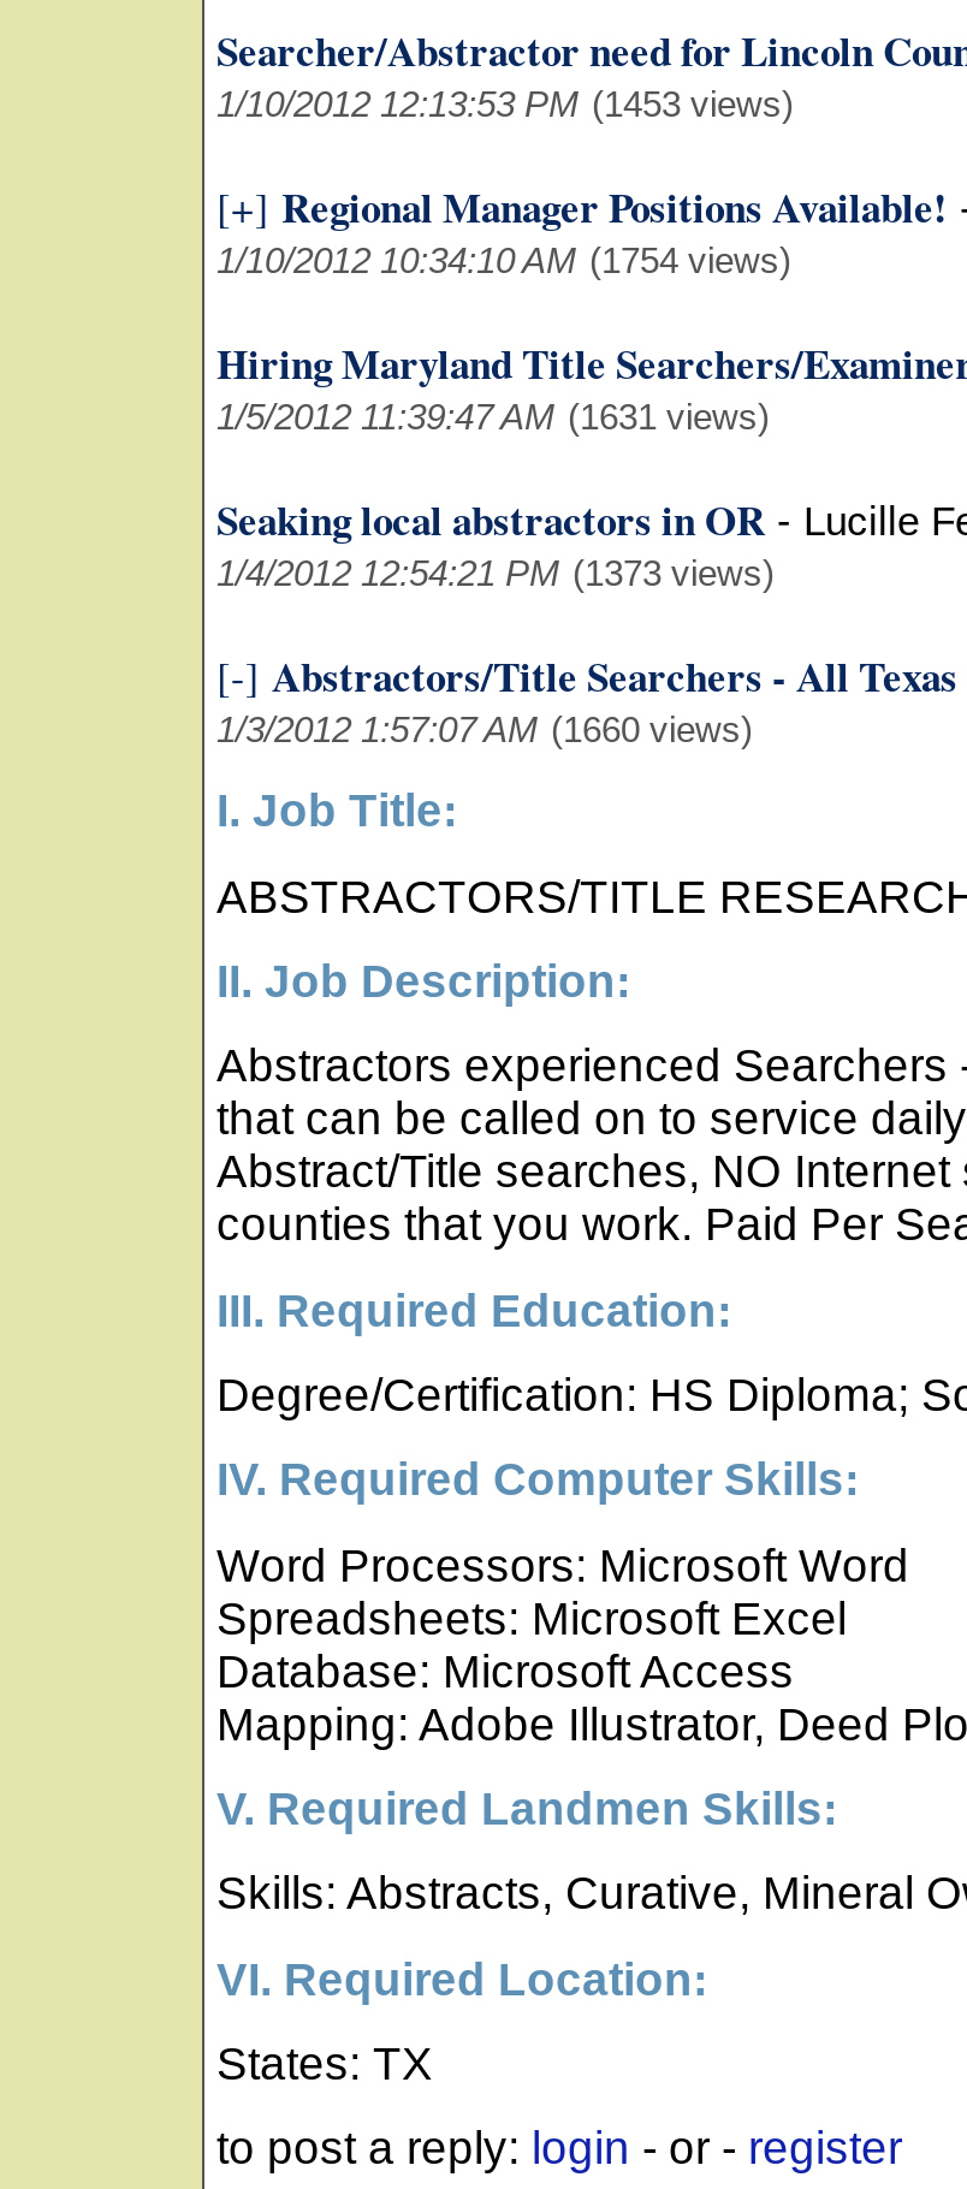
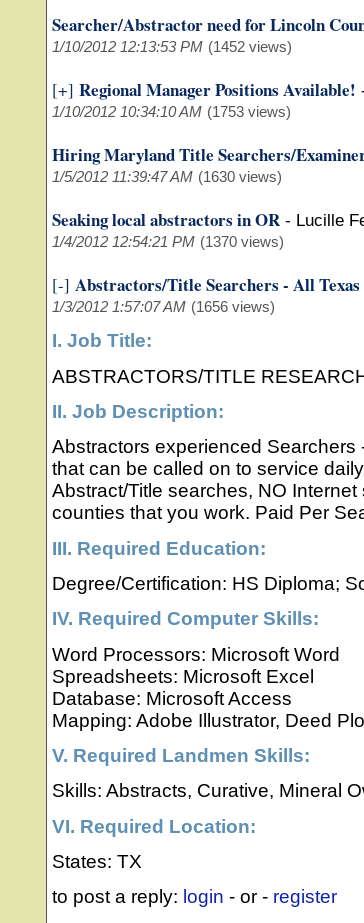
- 1/10/2012 12:13:53 PM (1453 views)
+ 1/10/2012 12:13:53 PM (1452 views)

- 1/10/2012 10:34:10 AM (1754 views)
+ 1/10/2012 10:34:10 AM (1753 views)

- 1/5/2012 11:39:47 AM (1631 views)
+ 1/5/2012 11:39:47 AM (1630 views)

- 1/4/2012 12:54:21 PM (1373 views)
+ 1/4/2012 12:54:21 PM (1370 views)

- 1/3/2012 1:57:07 AM (1660 views)
+ 1/3/2012 1:57:07 AM (1656 views)
